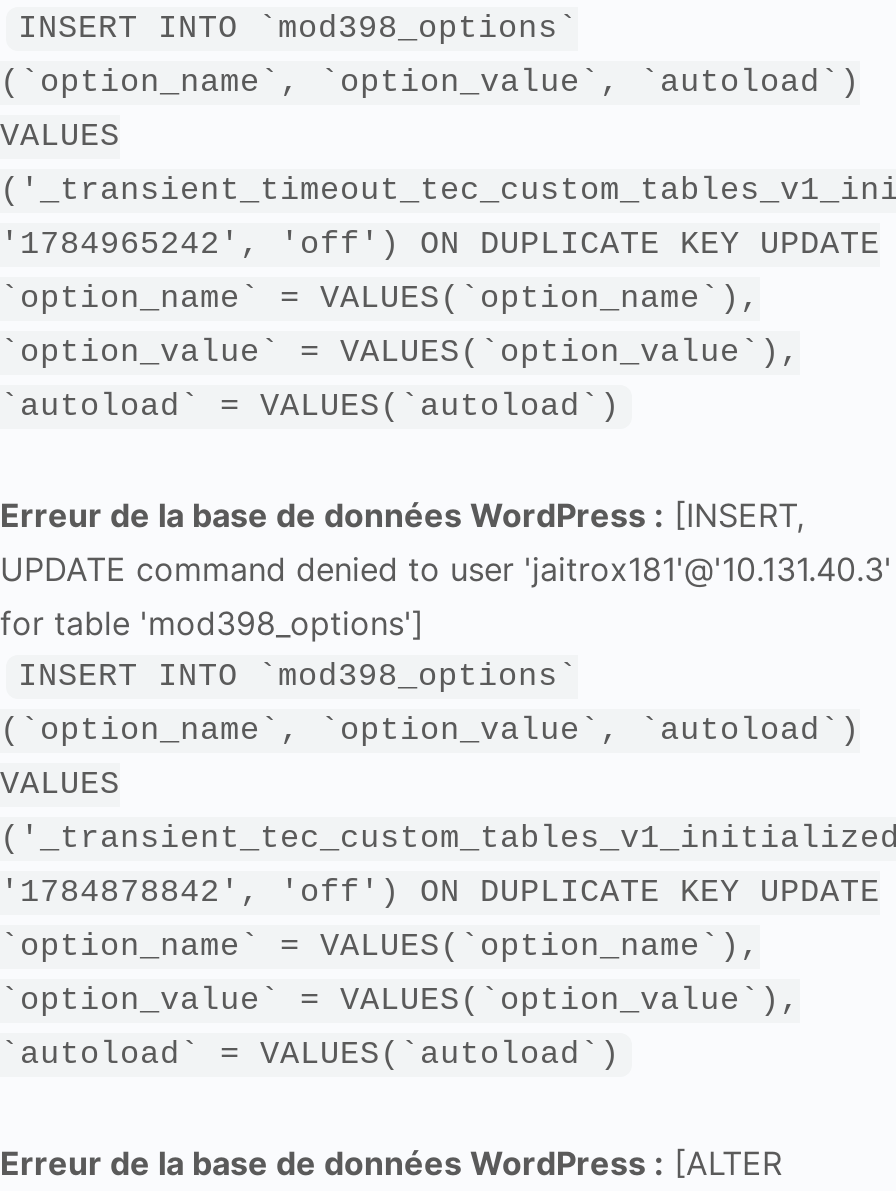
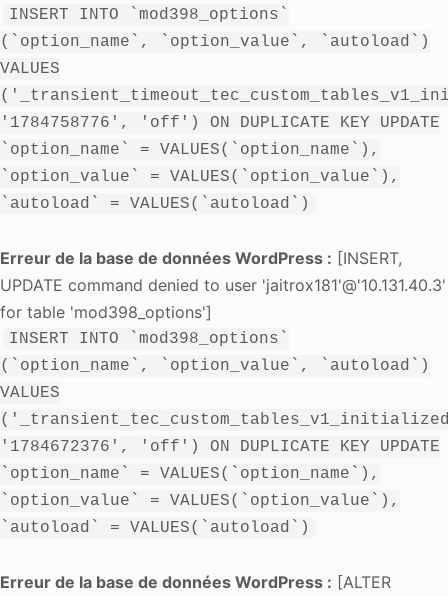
- '1784965242', 'off') ON DUPLICATE KEY UPDATE
+ '1784758776', 'off') ON DUPLICATE KEY UPDATE

- '1784878842', 'off') ON DUPLICATE KEY UPDATE
+ '1784672376', 'off') ON DUPLICATE KEY UPDATE
